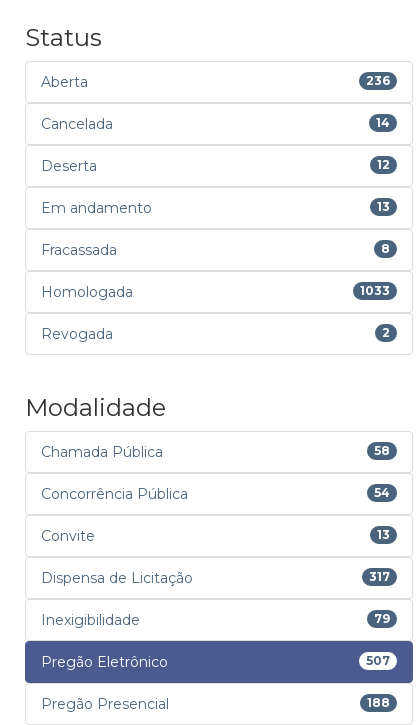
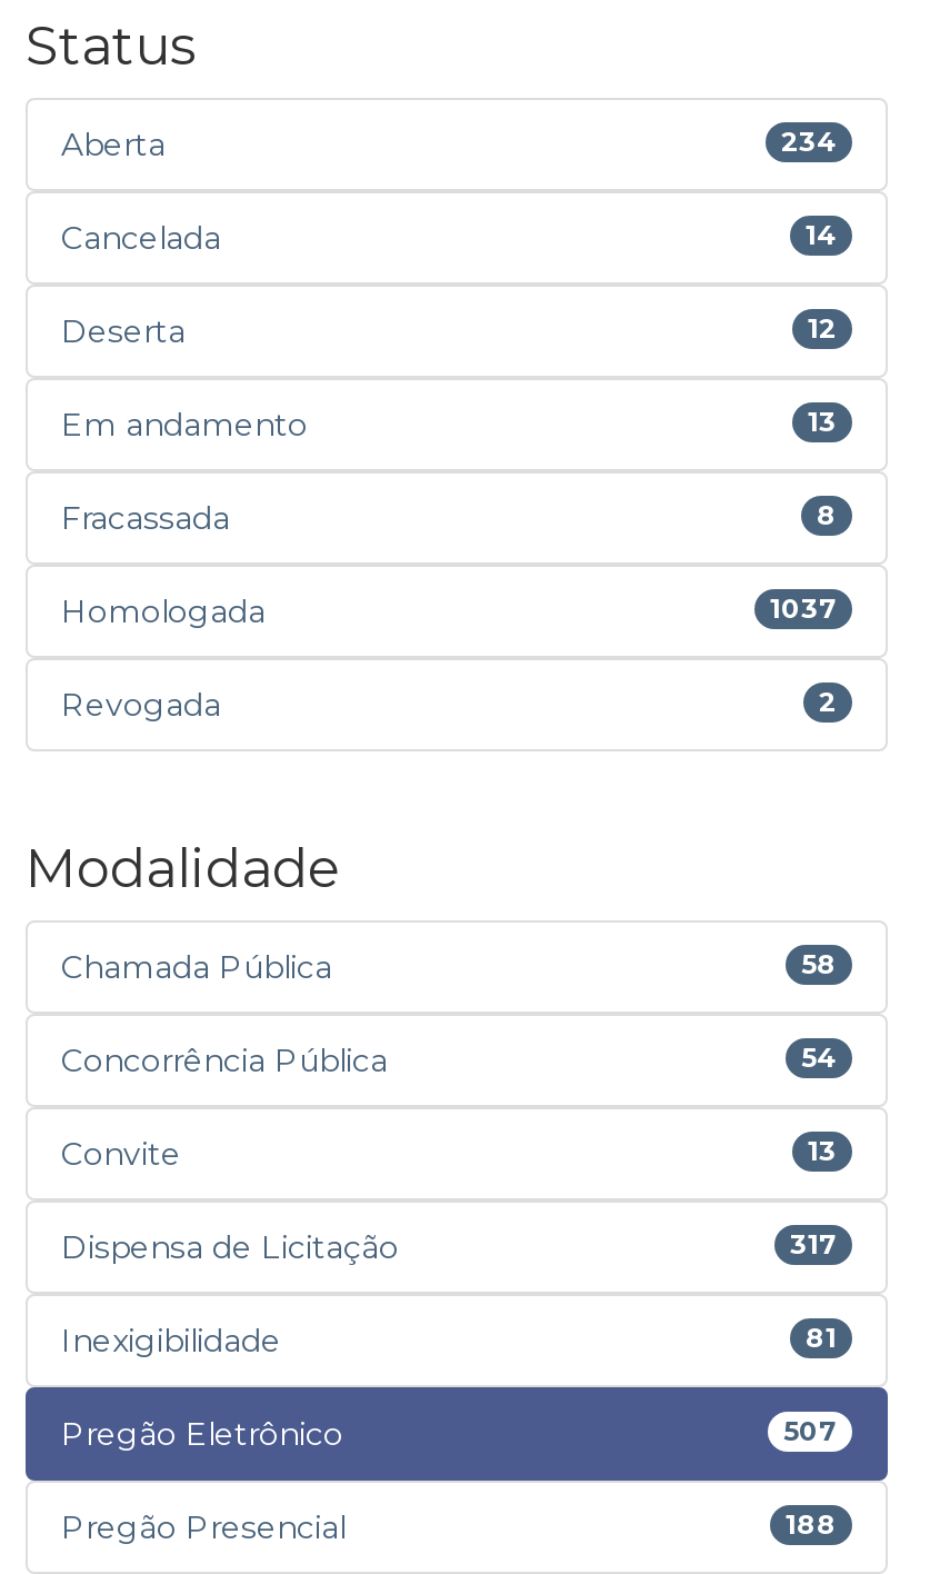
- 236
+ 234

- 1033
+ 1037

- 79
+ 81
